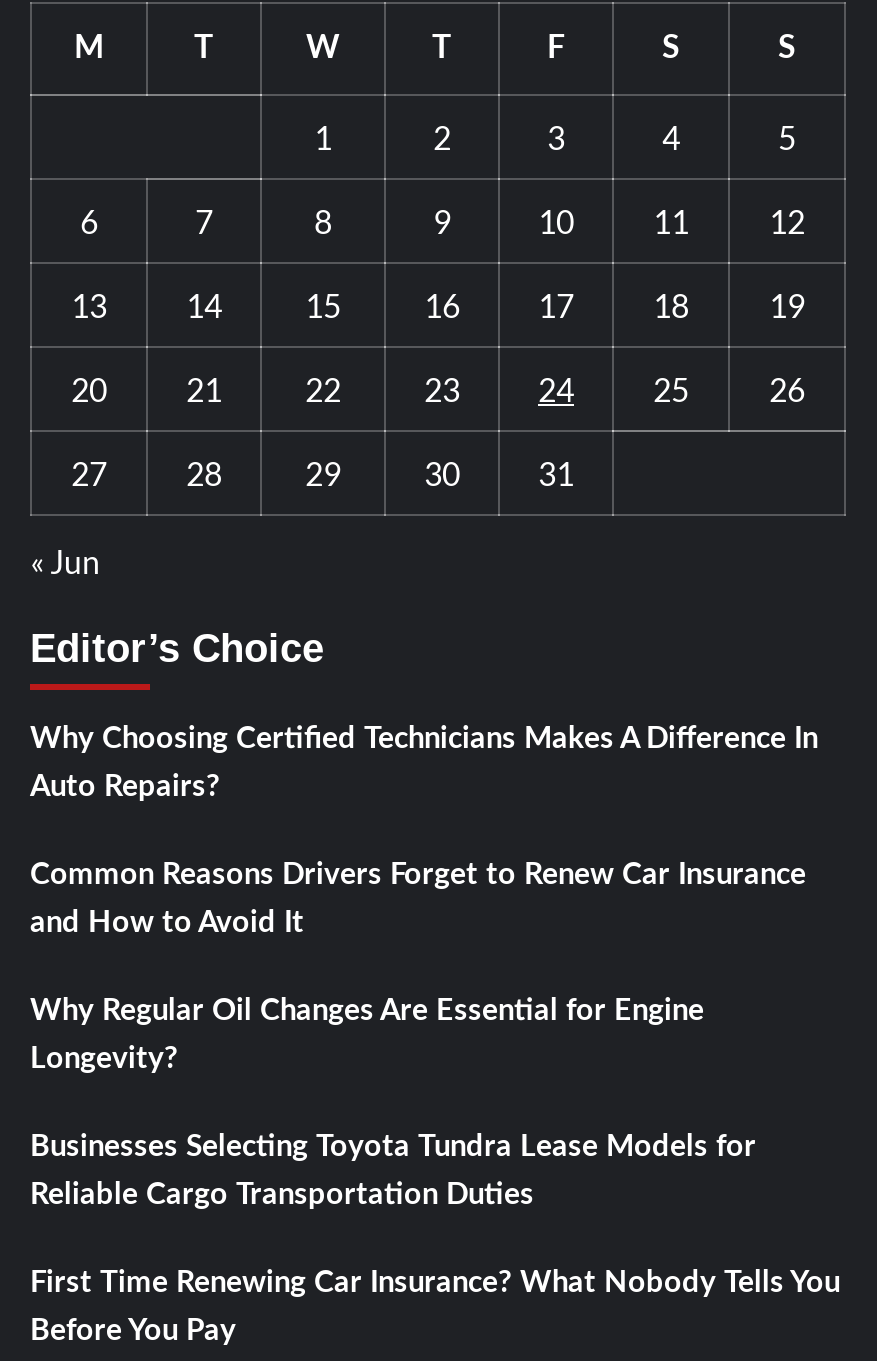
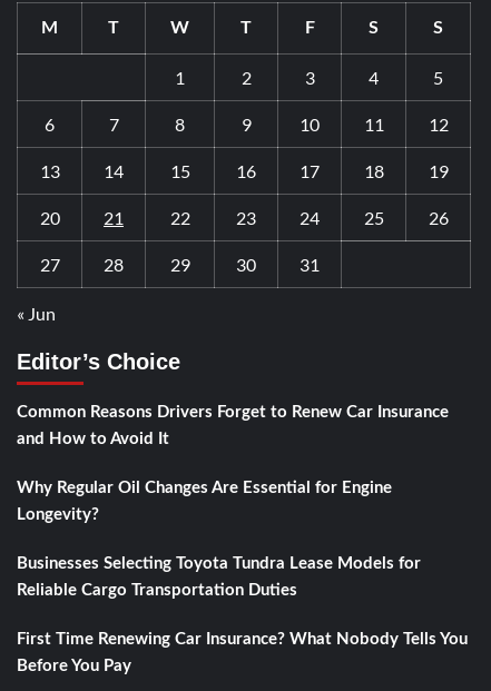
- Why Choosing Certified Technicians Makes A Difference In
- Auto Repairs?
